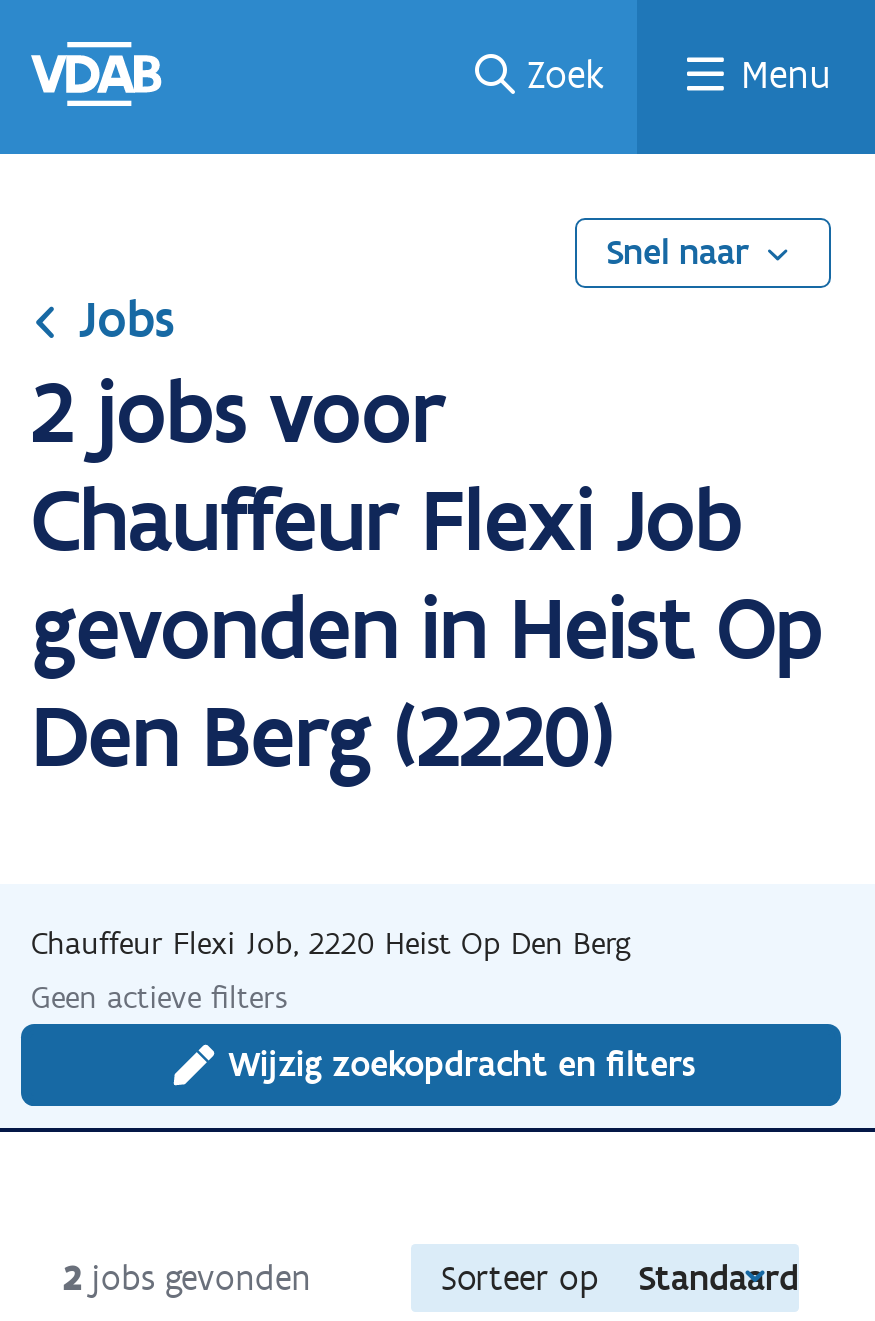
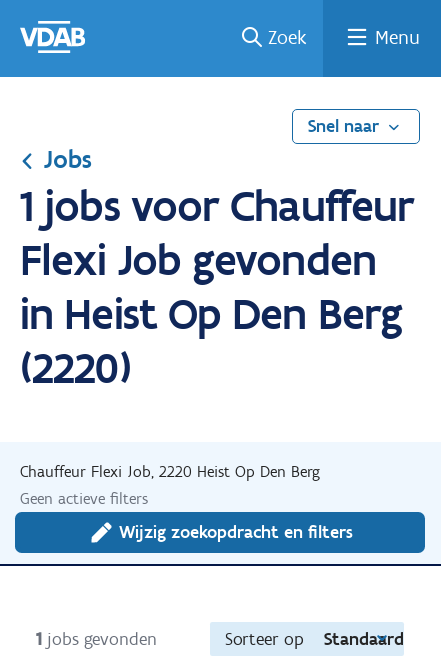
- 2 jobs voor
- Chauffeur Flexi Job
- gevonden in Heist Op
- Den Berg (2220)
+ 1 jobs voor Chauffeur
+ Flexi Job gevonden
+ in Heist Op Den Berg
+ (2220)

- 2 jobs gevonden
+ 1 jobs gevonden
